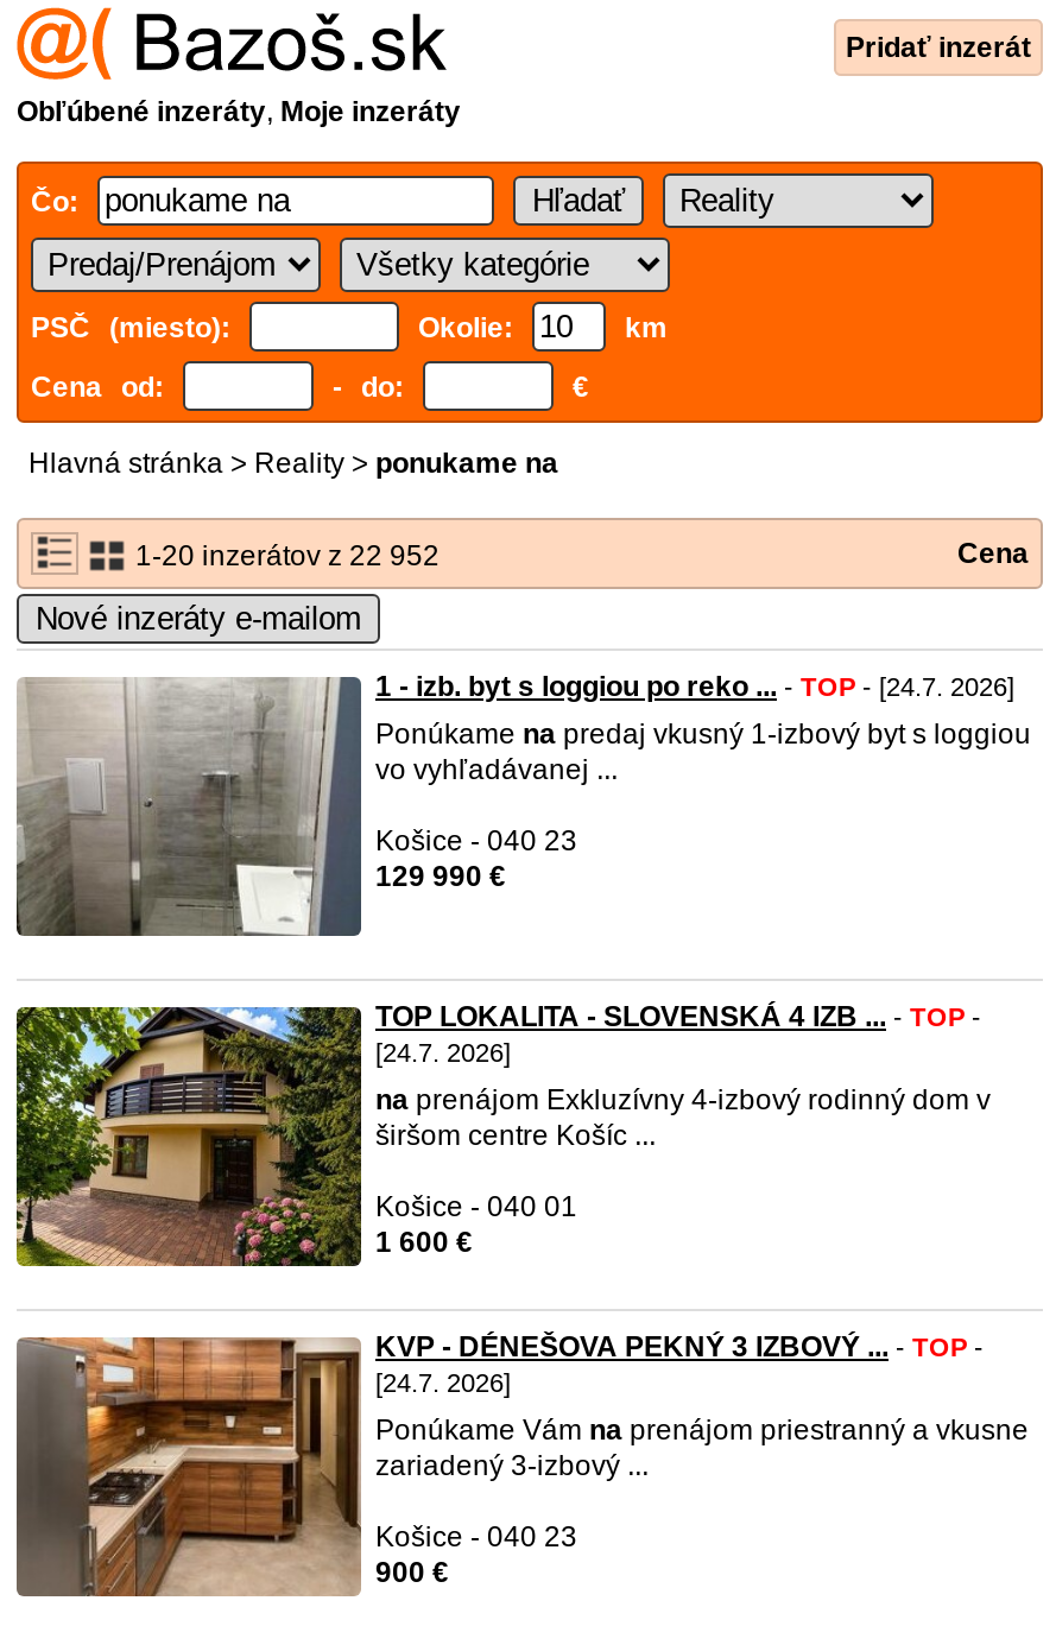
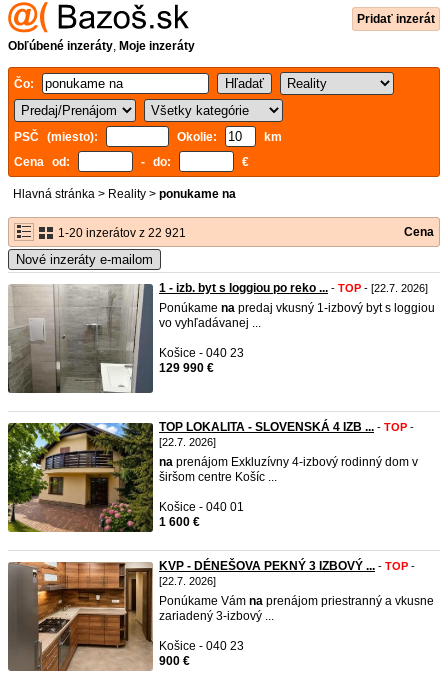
- 1-20 inzerátov z 22 952
+ 1-20 inzerátov z 22 921

- 1 - izb. byt s loggiou po reko ... - TOP - [24.7. 2026]
+ 1 - izb. byt s loggiou po reko ... - TOP - [22.7. 2026]

- [24.7. 2026]
+ [22.7. 2026]

- [24.7. 2026]
+ [22.7. 2026]
